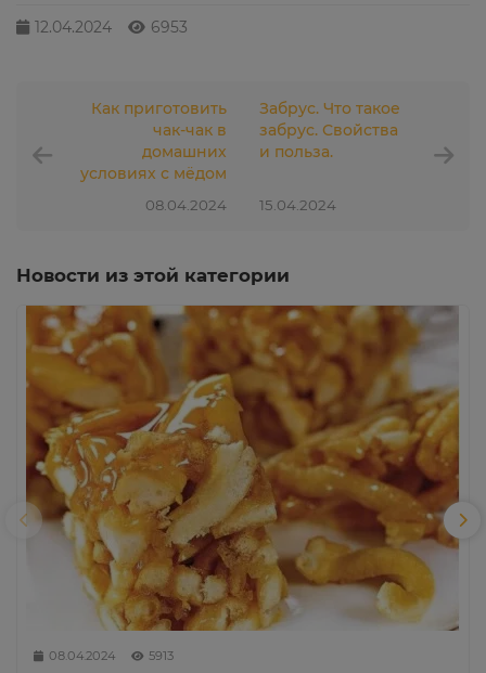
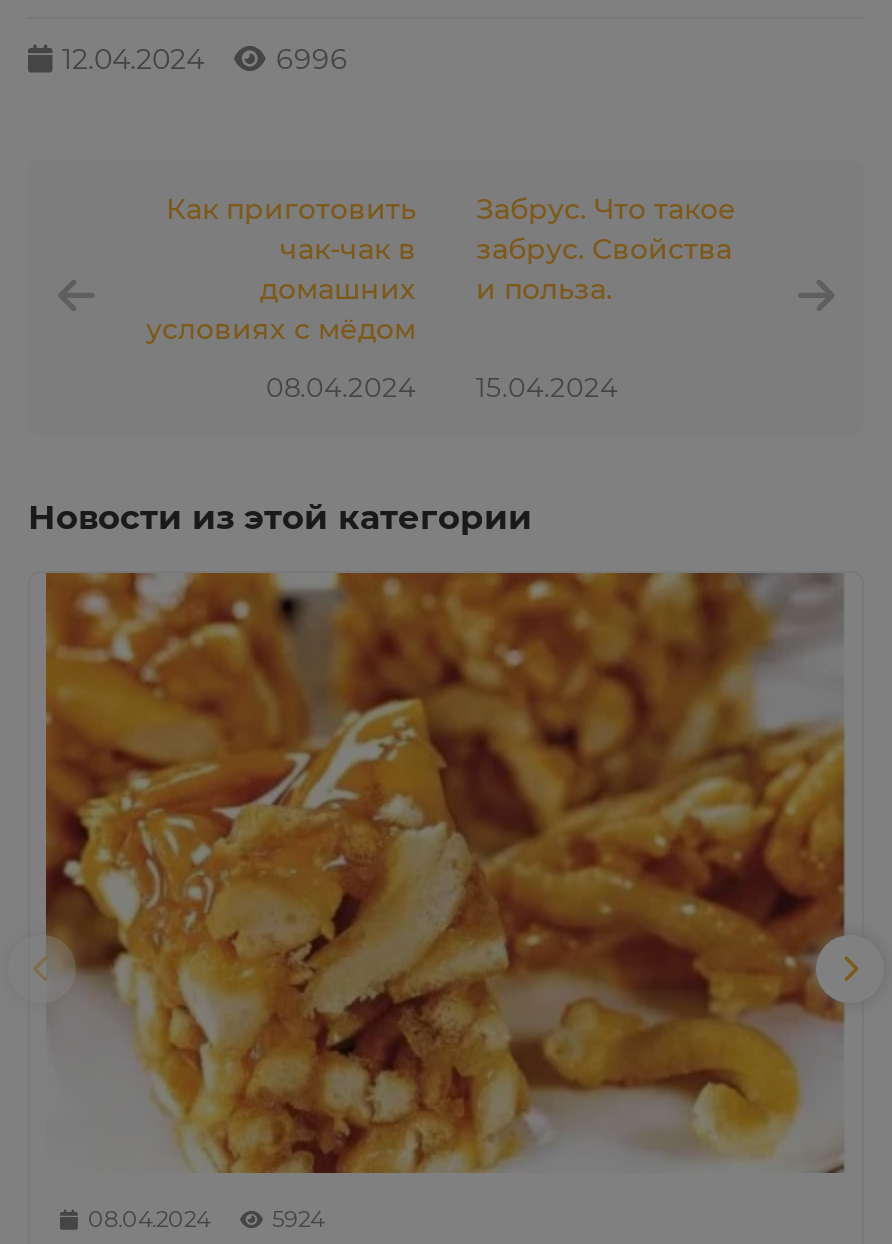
- 12.04.2024 6953
+ 12.04.2024 6996

- 5913
+ 5924
